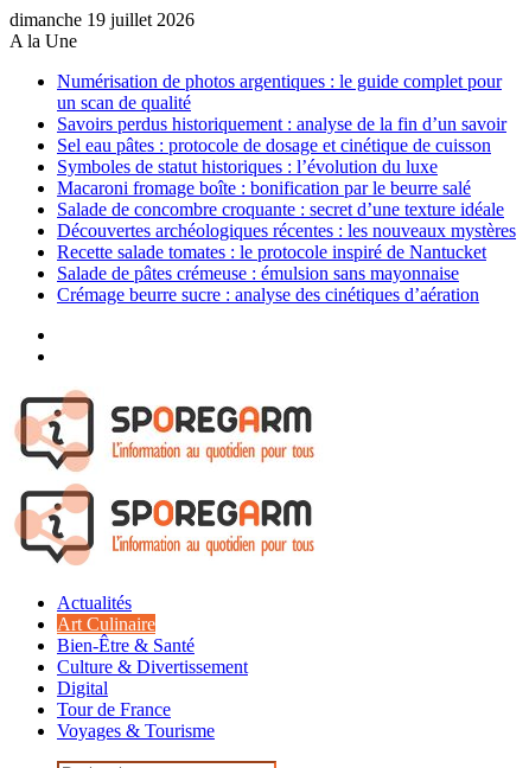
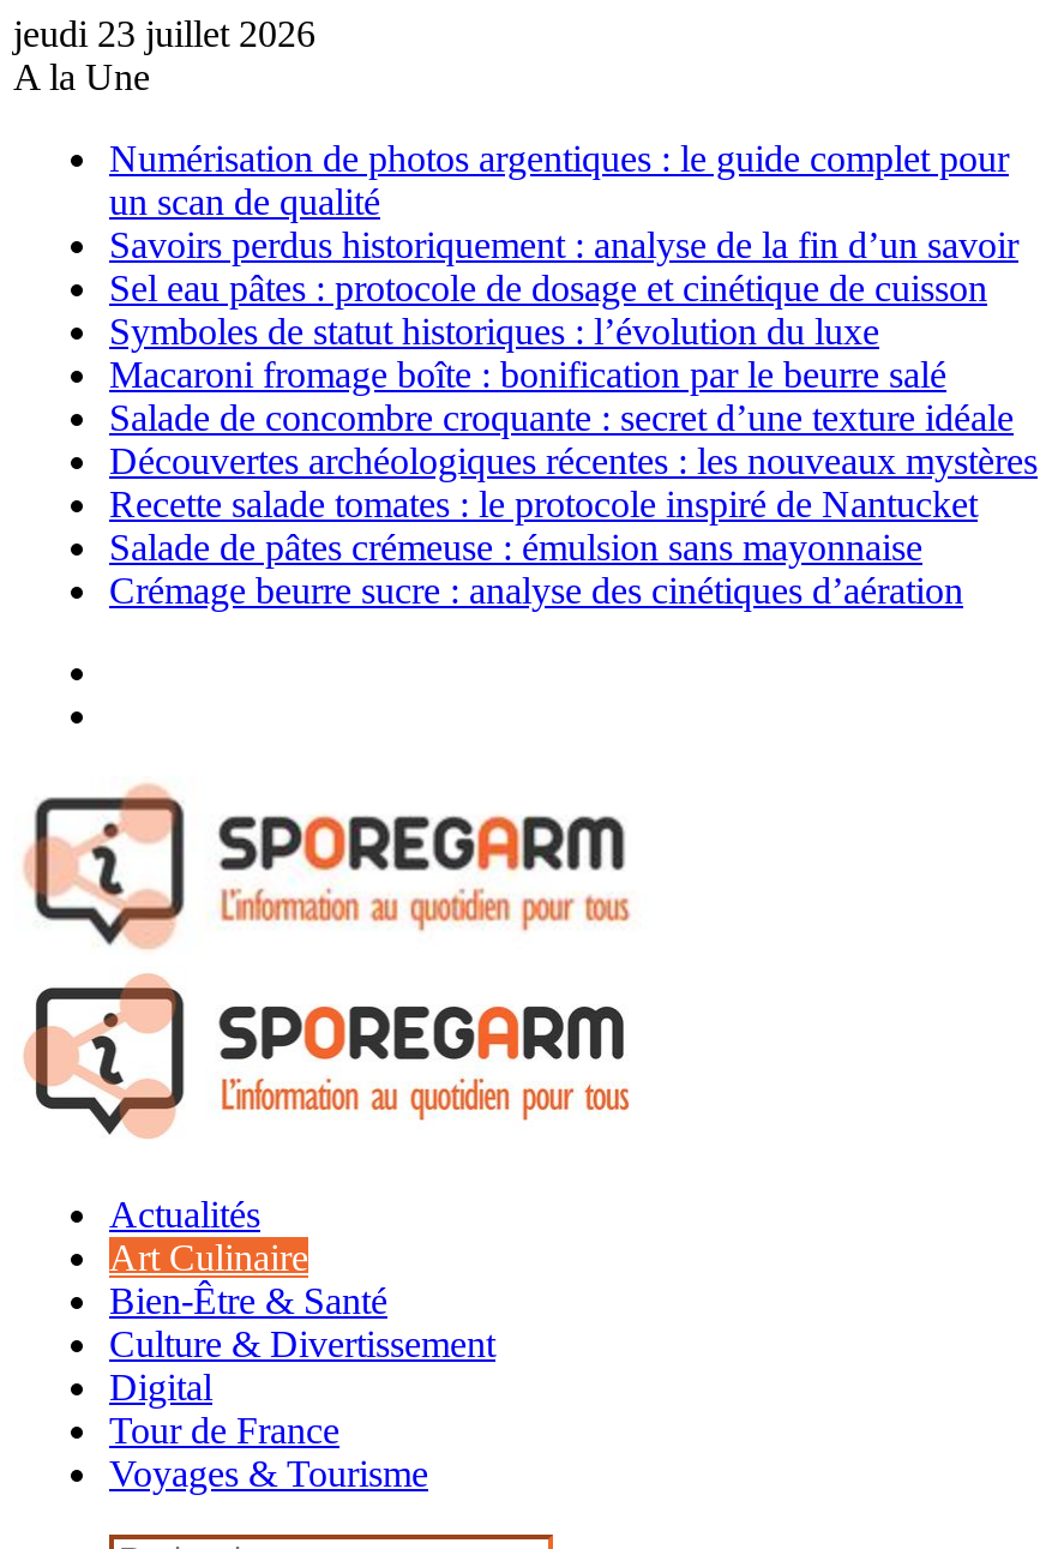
- dimanche 19 juillet 2026
+ jeudi 23 juillet 2026
